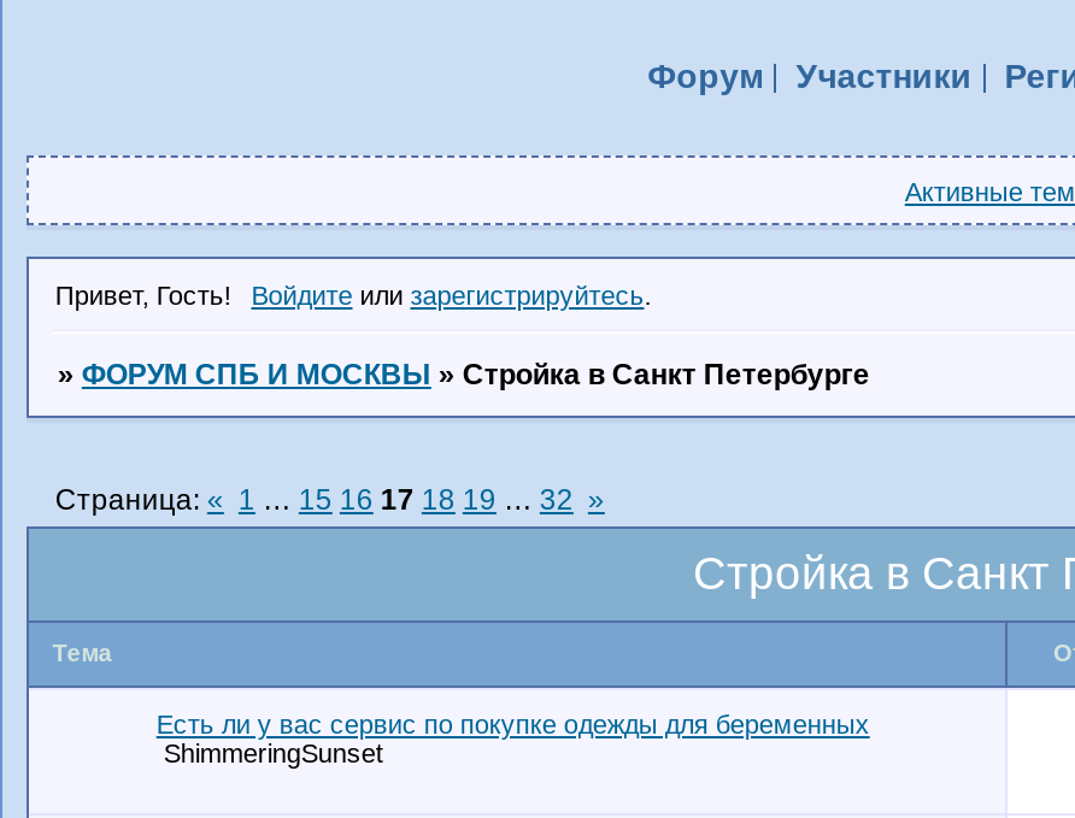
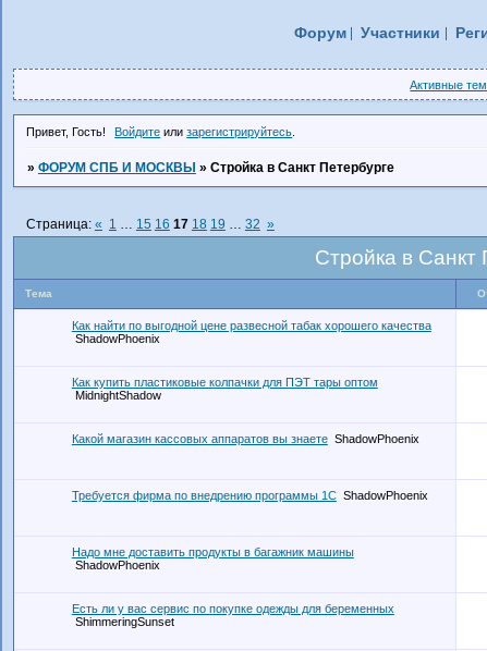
+ Как найти по выгодной цене развесной табак хорошего качества
+ ShadowPhoenix
+ Как купить пластиковые колпачки для ПЭТ тары оптом
+ MidnightShadow
+ Какой магазин кассовых аппаратов вы знаете ShadowPhoenix

+ Требуется фирма по внедрению программы 1С ShadowPhoenix

+ Надо мне доставить продукты в багажник машины
+ ShadowPhoenix
